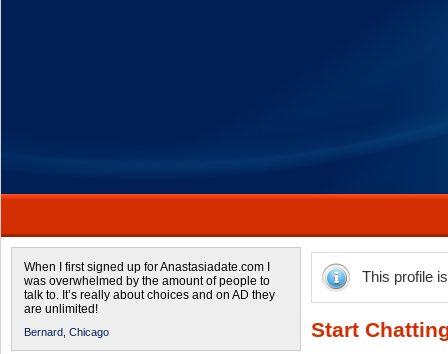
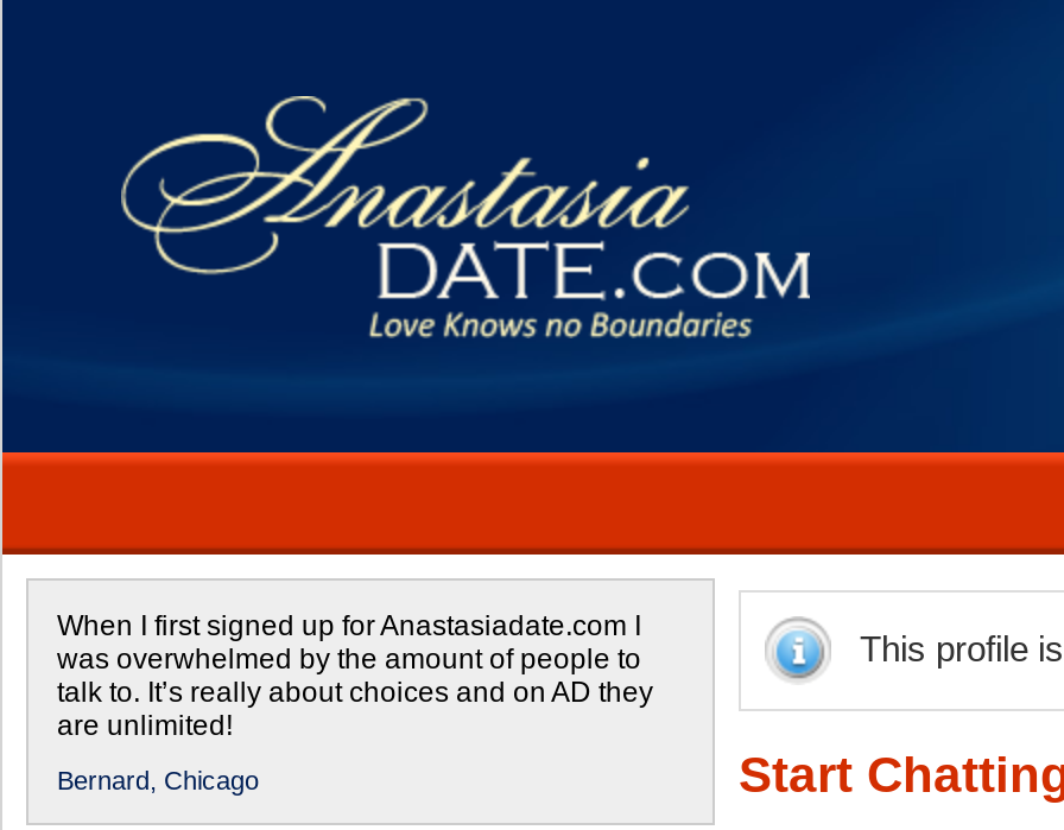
+ [image]
